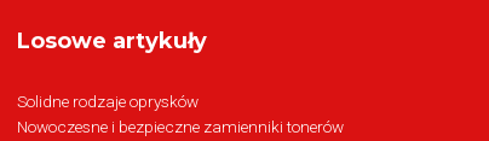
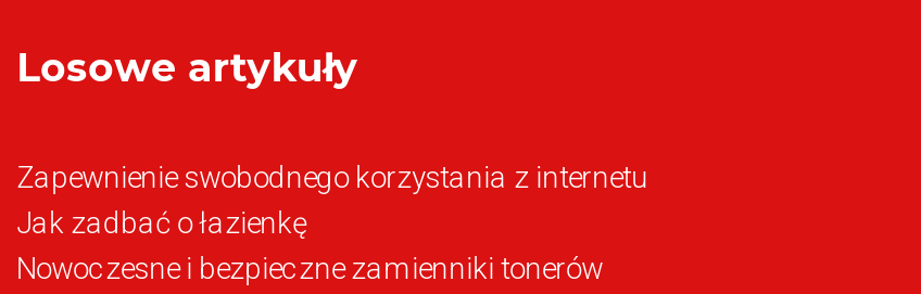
- Solidne rodzaje oprysków
+ Zapewnienie swobodnego korzystania z internetu
+ Jak zadbać o łazienkę
